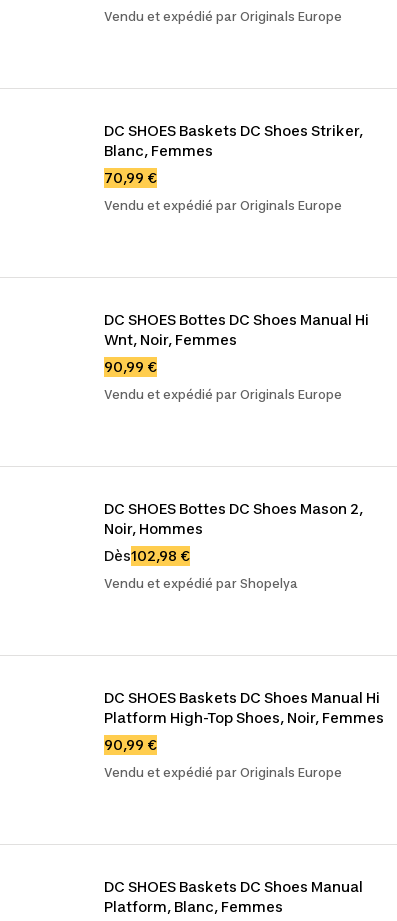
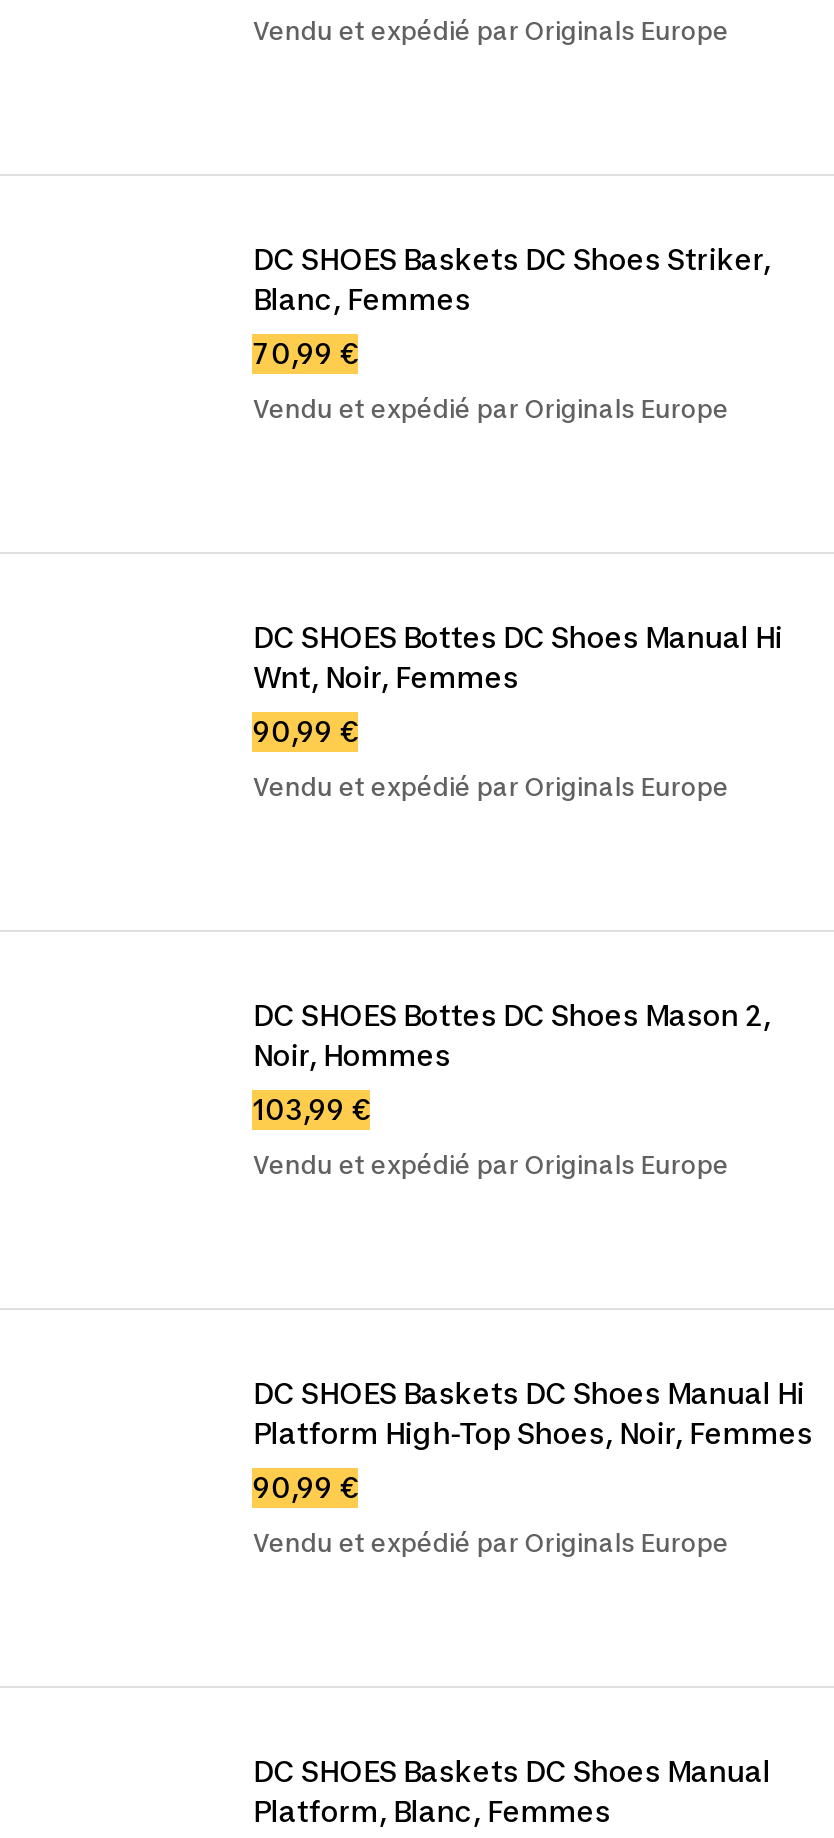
- Dès102,98 €
+ 103,99 €

- Vendu et expédié par Shopelya
+ Vendu et expédié par Originals Europe
